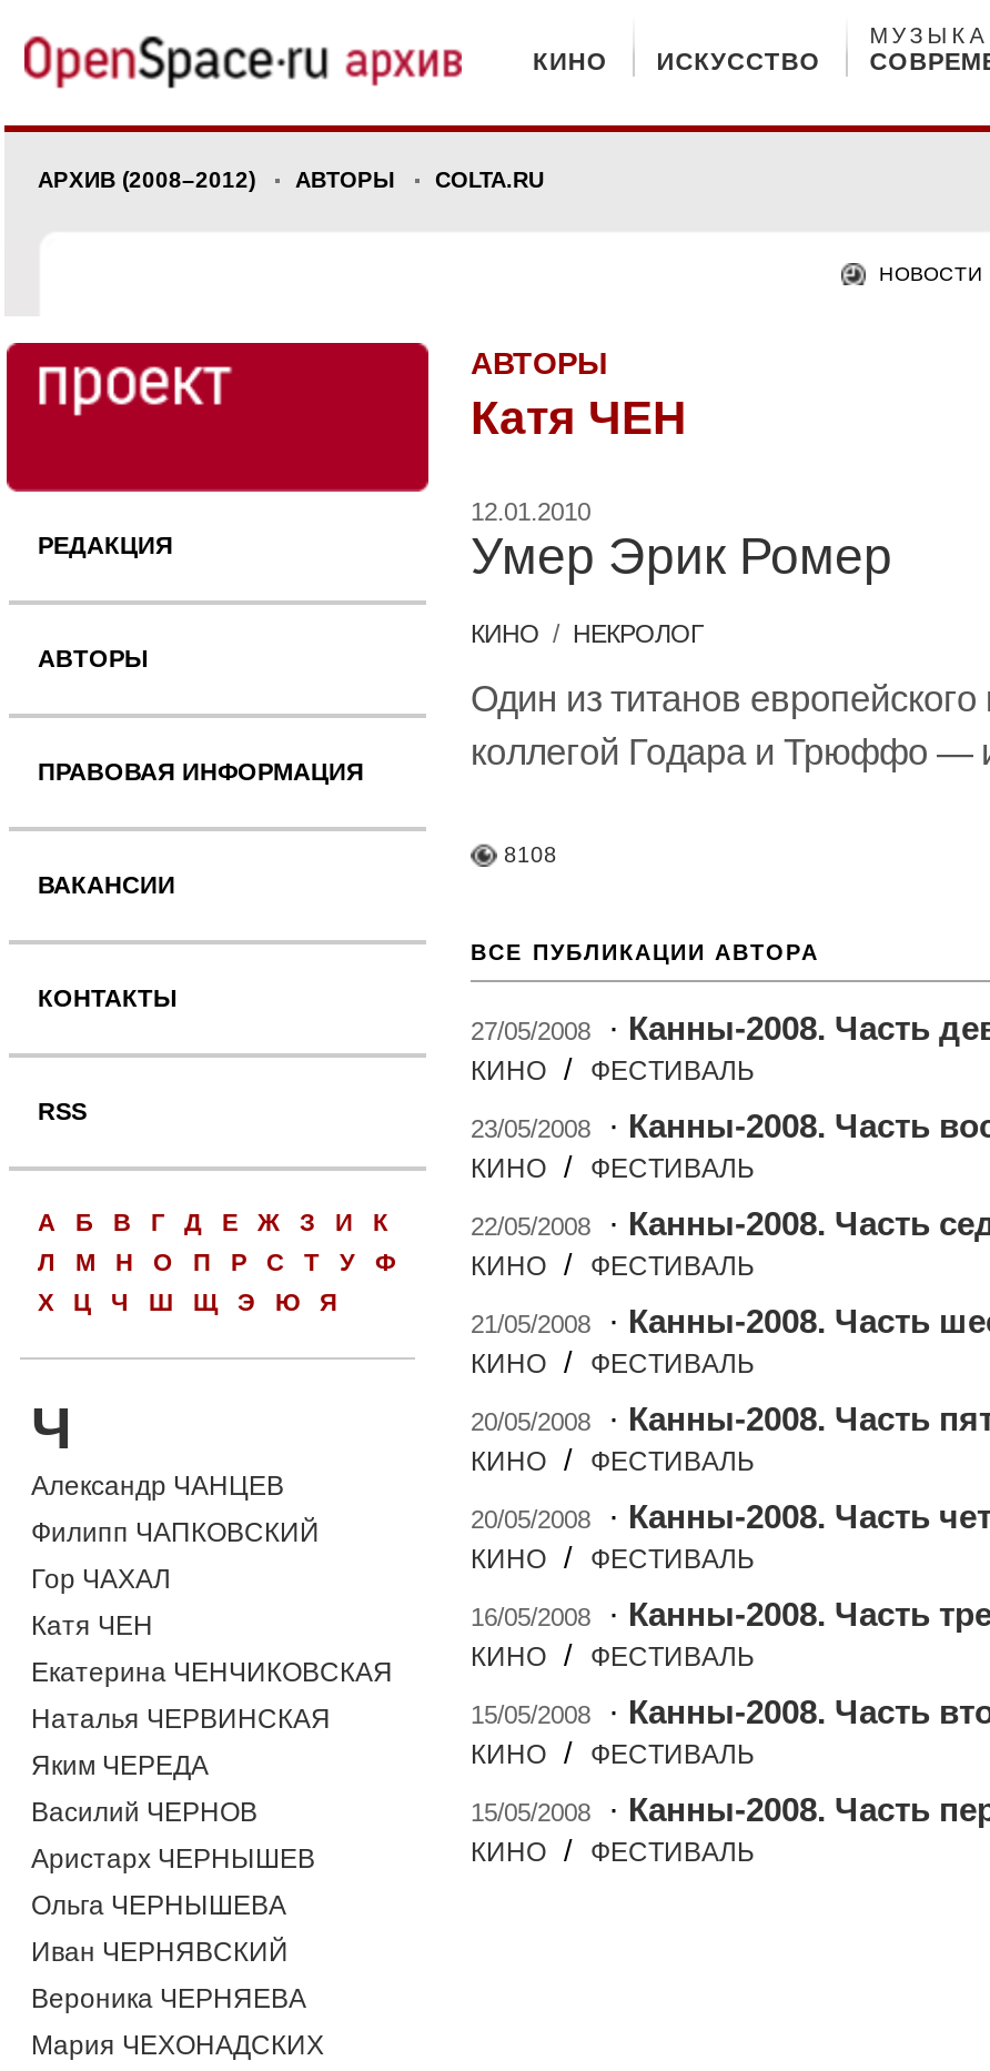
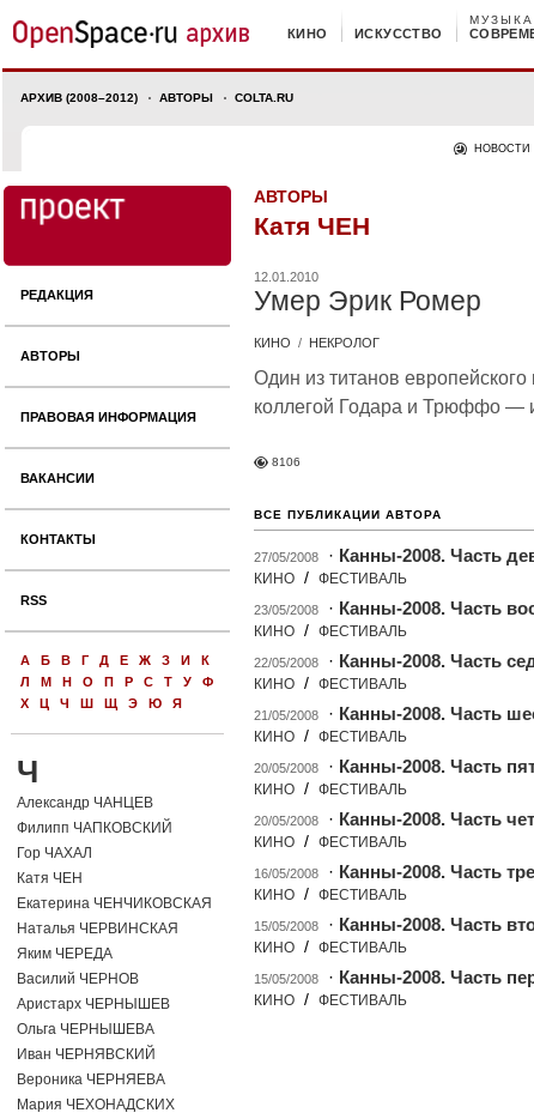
- 8108
+ 8106
